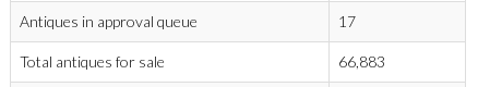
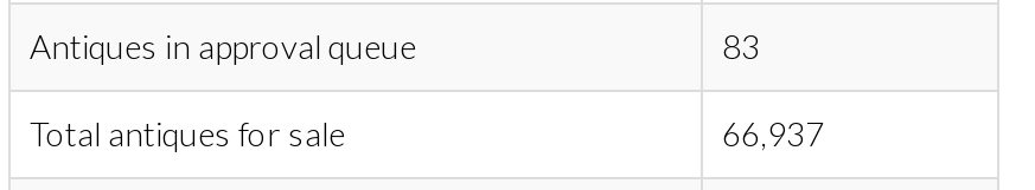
- 17
+ 83

- 66,883
+ 66,937
